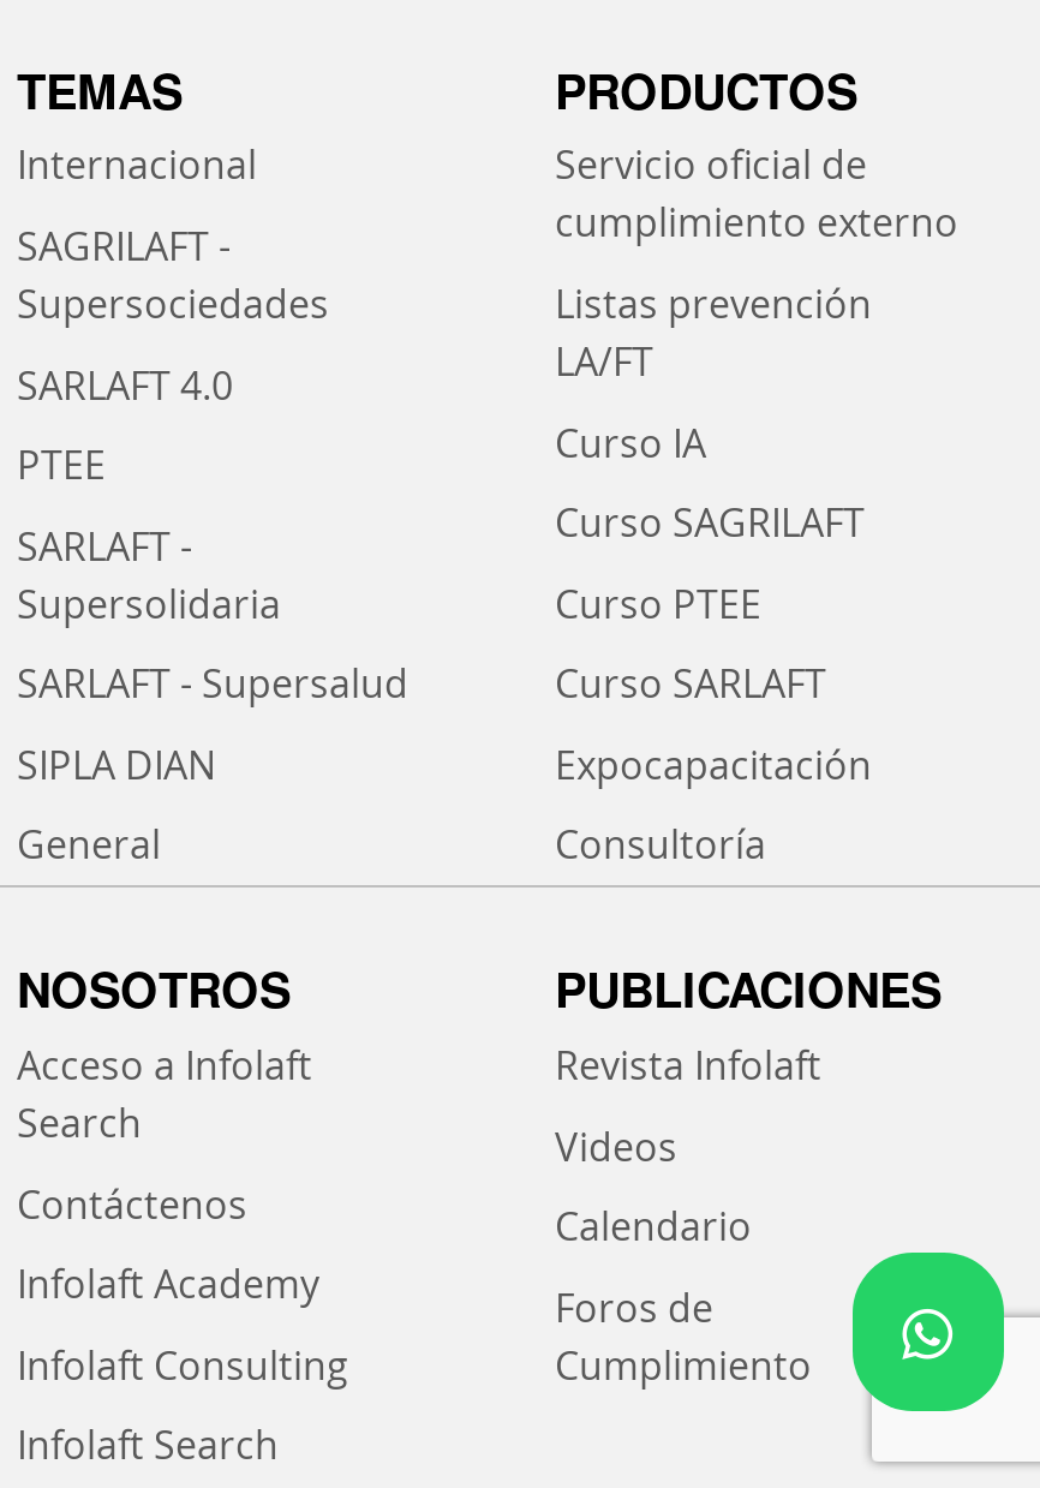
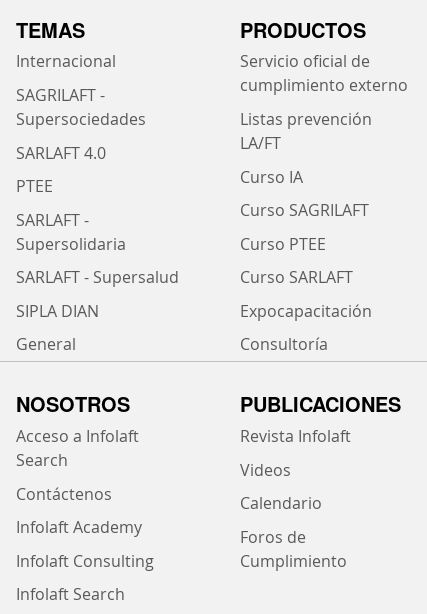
- [image]
